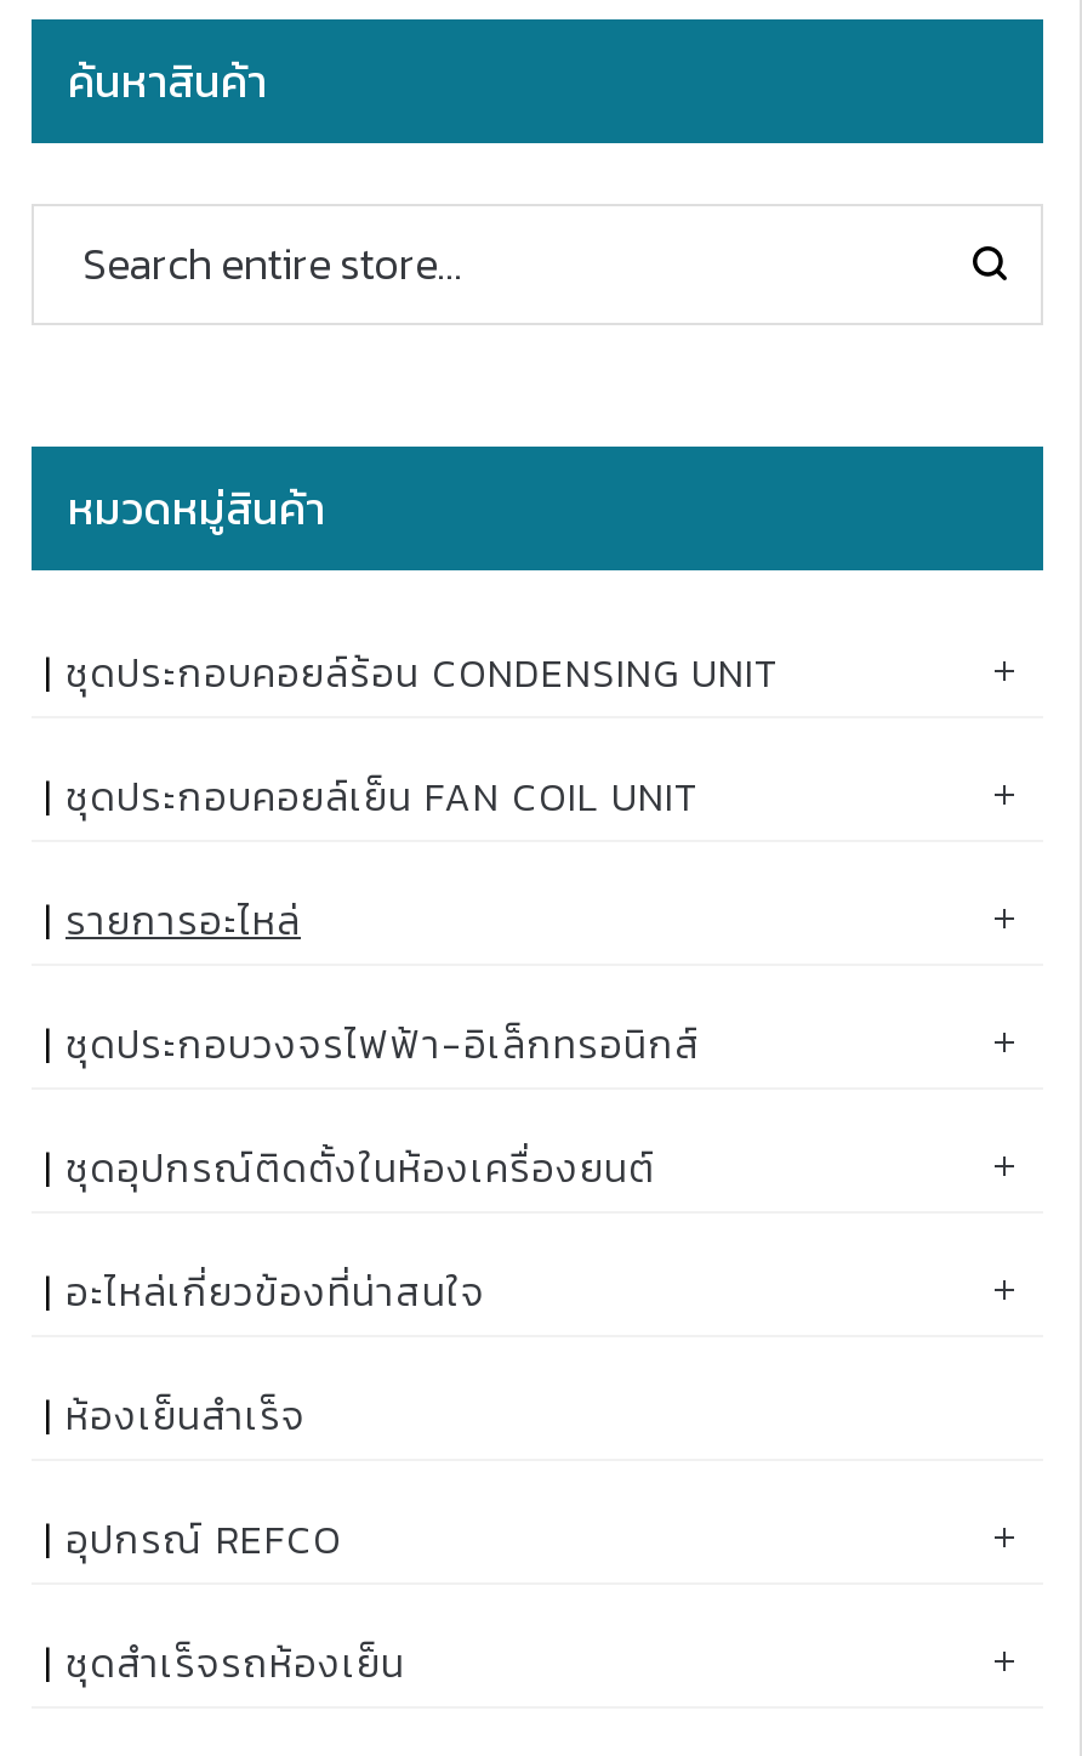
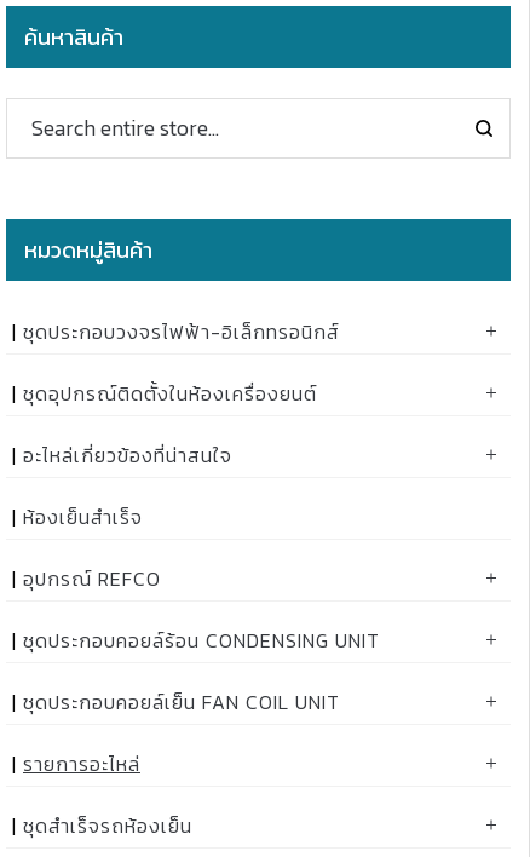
moved down: ชุดประกอบคอยล์ร้อน CONDENSING UNIT | ชุดประกอบคอยล์เย็น FAN COIL UNIT | รายการอะไหล่

moved up: ชุดประกอบวงจรไฟฟ้า-อิเล็กทรอนิกส์ | ชุดอุปกรณ์ติดตั้งในห้องเครื่องยนต์ | อะไหล่เกี่ยวข้องที่น่าสนใจ | ห้องเย็นสำเร็จ | อุปกรณ์ REFCO
